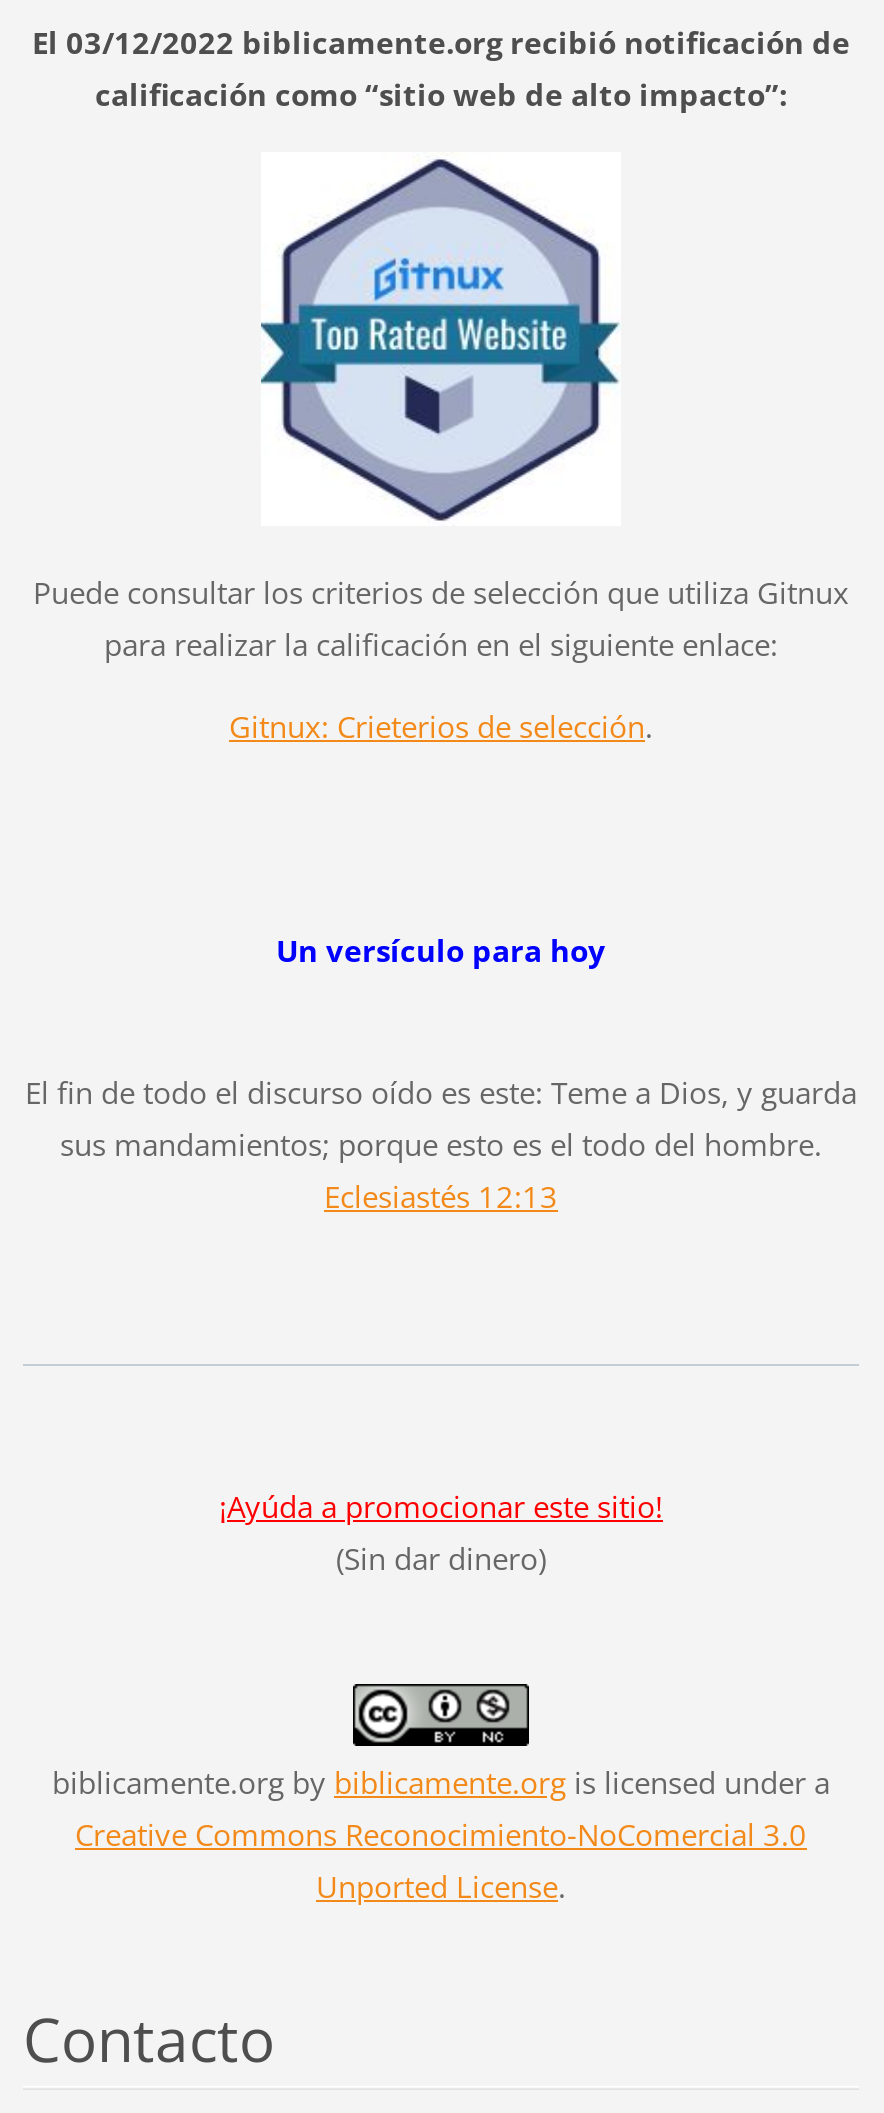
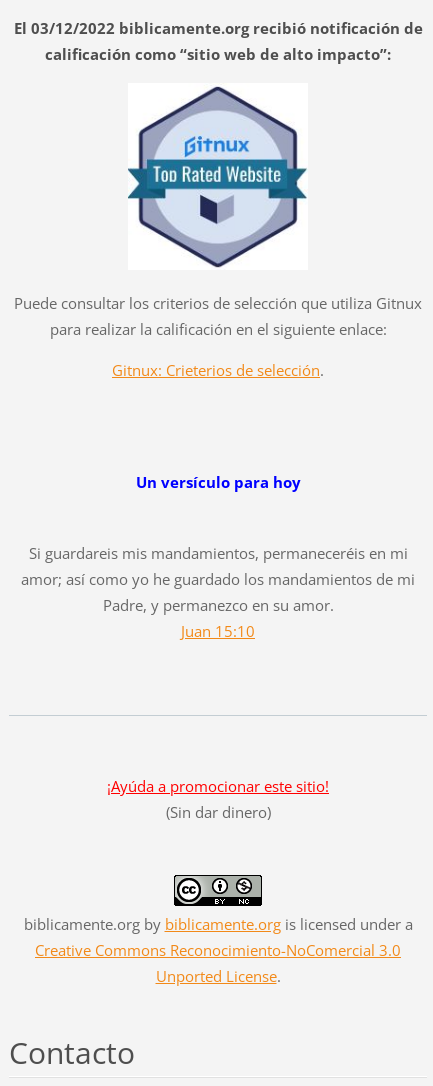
- El fin de todo el discurso oído es este: Teme a Dios, y guarda
- sus mandamientos; porque esto es el todo del hombre.
- Eclesiastés 12:13
+ Si guardareis mis mandamientos, permaneceréis en mi
+ amor; así como yo he guardado los mandamientos de mi
+ Padre, y permanezco en su amor.
+ Juan 15:10
